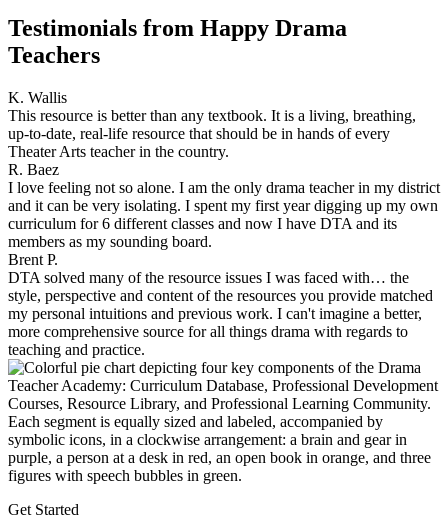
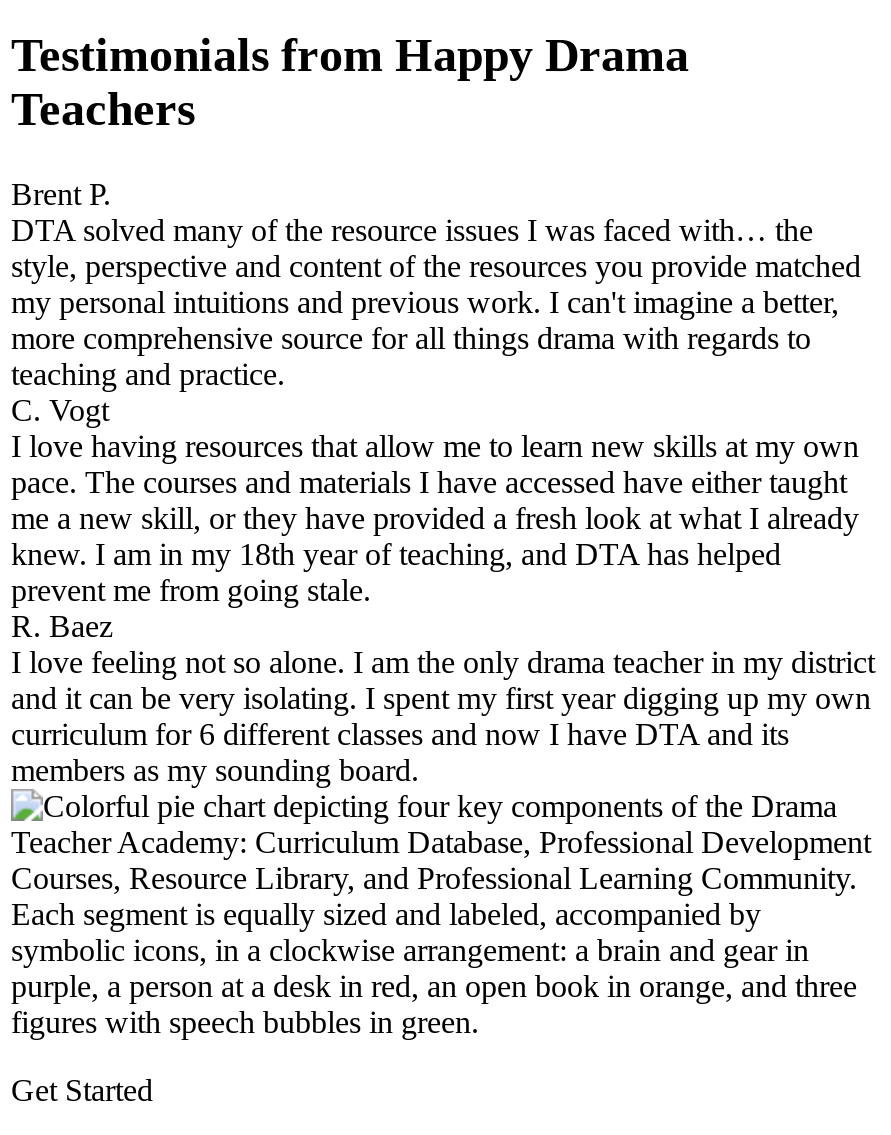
- K. Wallis
- This resource is better than any textbook. It is a living, breathing,
- up-to-date, real-life resource that should be in hands of every
- Theater Arts teacher in the country.

moved down: R. Baez | I love feeling not so alone. I am the only drama teacher in my district | and it can be very isolating. I spent my first year digging up my own | curriculum for 6 different classes and now I have DTA and its | members as my sounding board.

moved up: Brent P. | DTA solved many of the resource issues I was faced with… the | style, perspective and content of the resources you provide matched | my personal intuitions and previous work. I can't imagine a better, | more comprehensive source for all things drama with regards to | teaching and practice.

+ C. Vogt
+ I love having resources that allow me to learn new skills at my own
+ pace. The courses and materials I have accessed have either taught
+ me a new skill, or they have provided a fresh look at what I already
+ knew. I am in my 18th year of teaching, and DTA has helped
+ prevent me from going stale.
